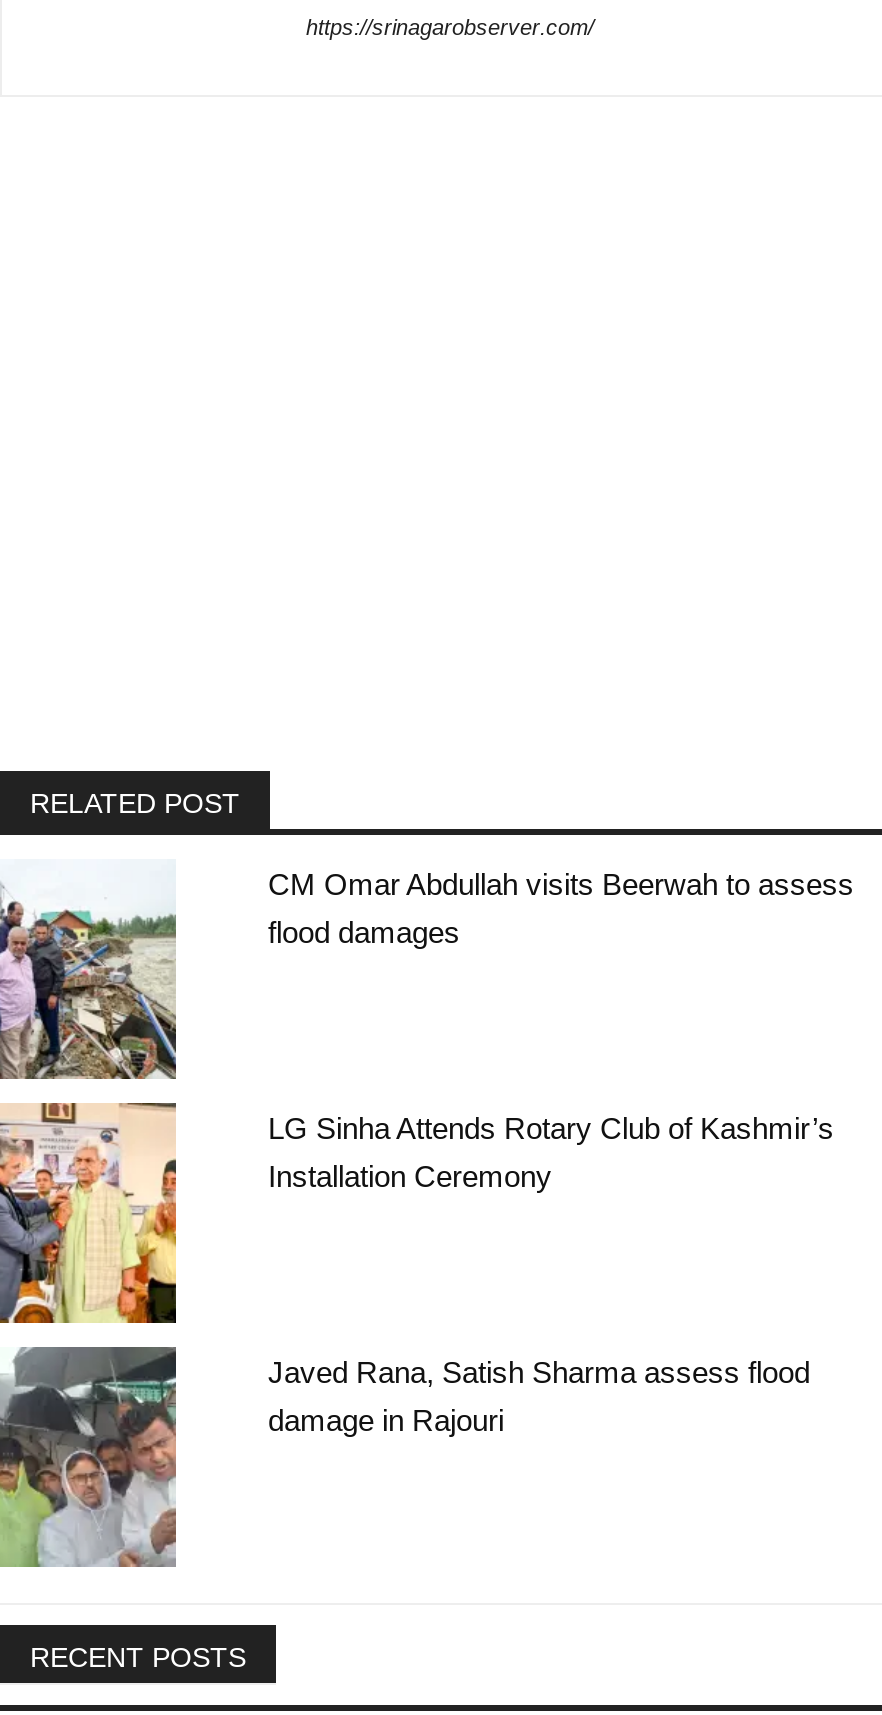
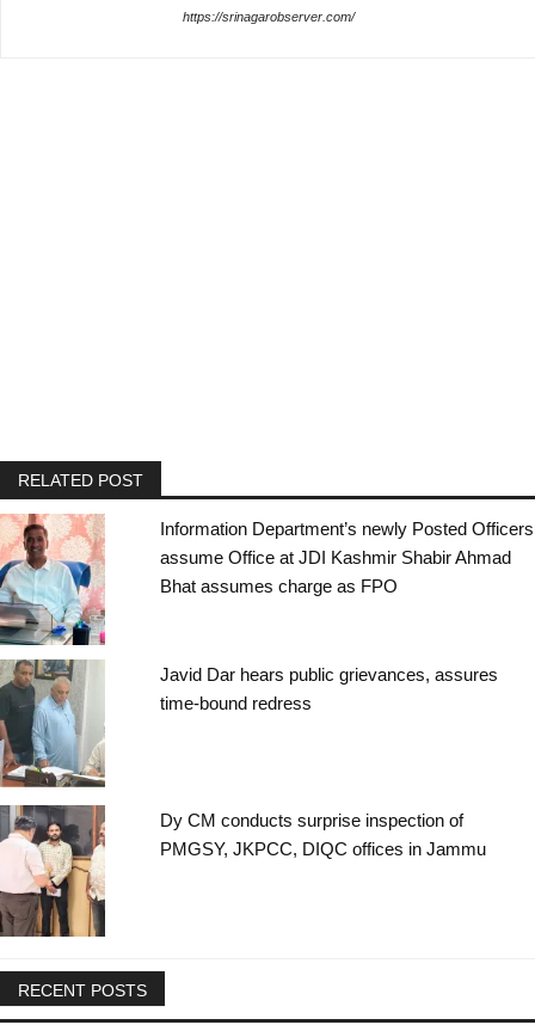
- [image]
+ [image]

- CM Omar Abdullah visits Beerwah to assess
- flood damages
+ Information Department’s newly Posted Officers
+ assume Office at JDI Kashmir Shabir Ahmad
+ Bhat assumes charge as FPO

- [image]
+ [image]

- LG Sinha Attends Rotary Club of Kashmir’s
- Installation Ceremony
+ Javid Dar hears public grievances, assures
+ time-bound redress

- [image]
+ [image]

- Javed Rana, Satish Sharma assess flood
- damage in Rajouri
+ Dy CM conducts surprise inspection of
+ PMGSY, JKPCC, DIQC offices in Jammu
